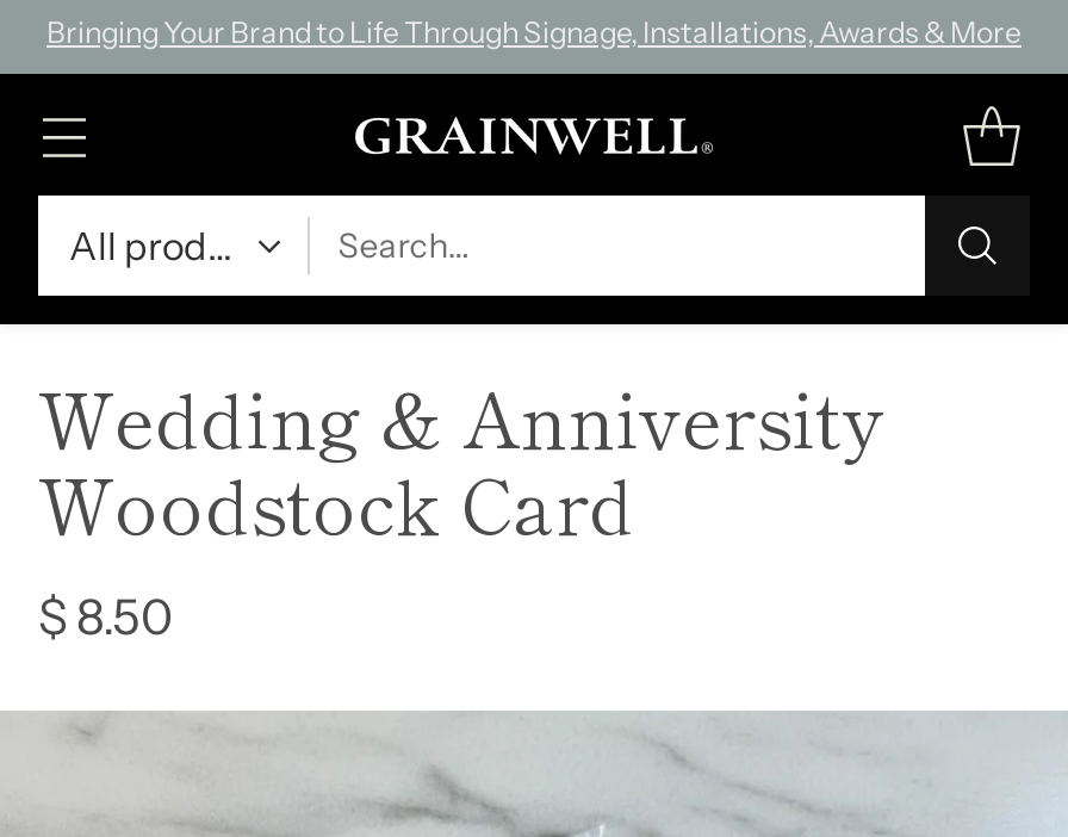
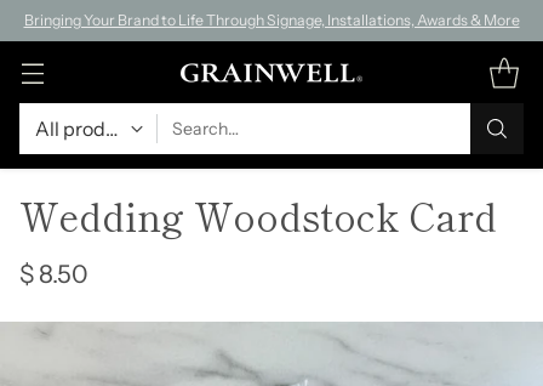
- Wedding & Anniversity
- Woodstock Card
+ Wedding Woodstock Card
